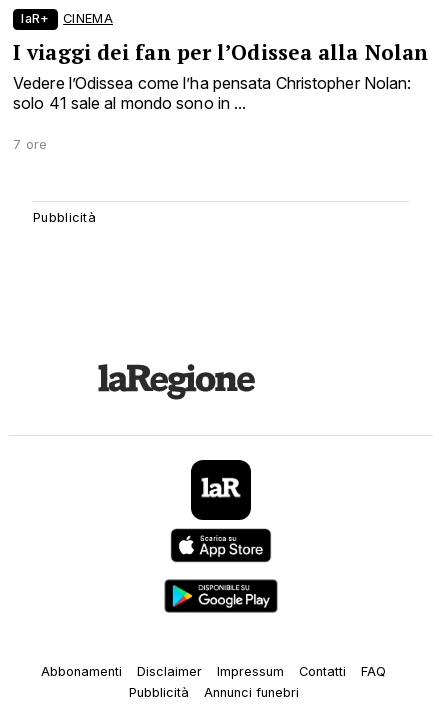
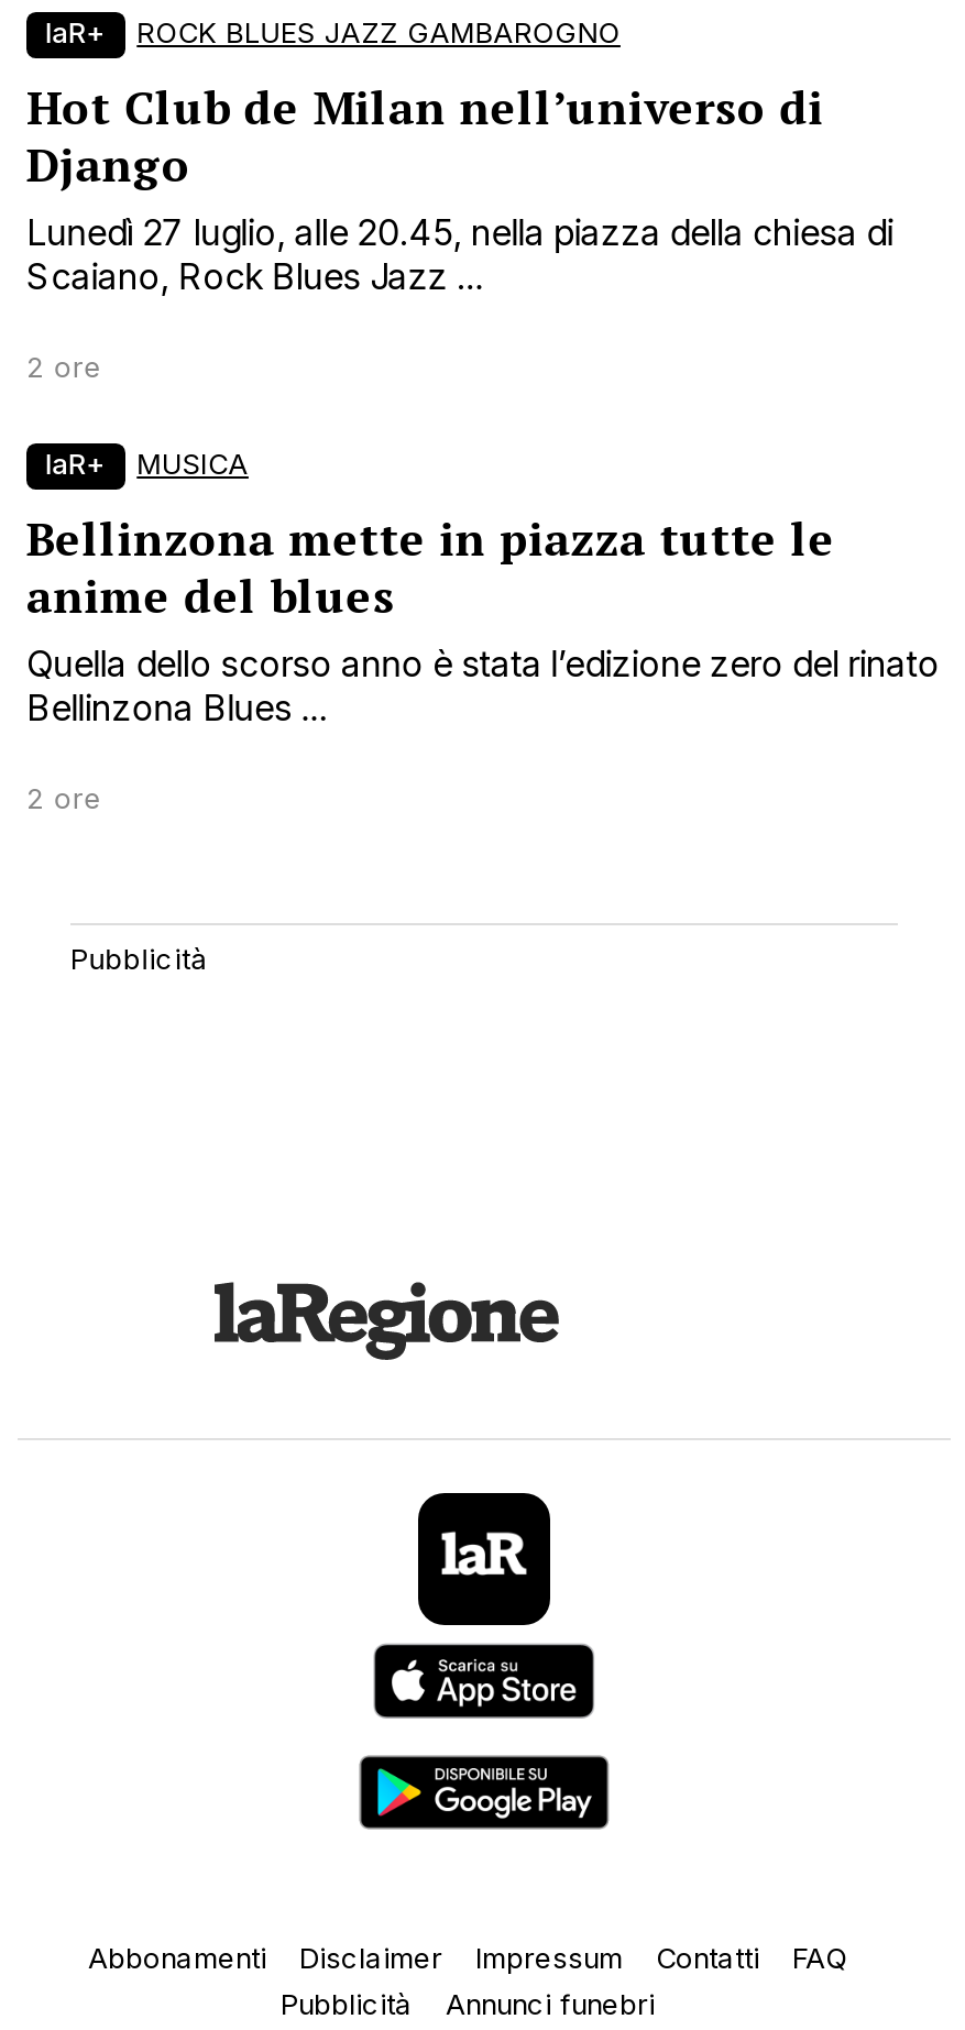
- CINEMA
- I viaggi dei fan per l’Odissea alla Nolan
- Vedere l’Odissea come l’ha pensata Christopher Nolan:
- solo 41 sale al mondo sono in ...
- 7 ore
+ ROCK BLUES JAZZ GAMBAROGNO
+ Hot Club de Milan nell’universo di
+ Django
+ Lunedì 27 luglio, alle 20.45, nella piazza della chiesa di
+ Scaiano, Rock Blues Jazz ...
+ 2 ore
+ laR+
+ MUSICA
+ Bellinzona mette in piazza tutte le
+ anime del blues
+ Quella dello scorso anno è stata l’edizione zero del rinato
+ Bellinzona Blues ...
+ 2 ore
